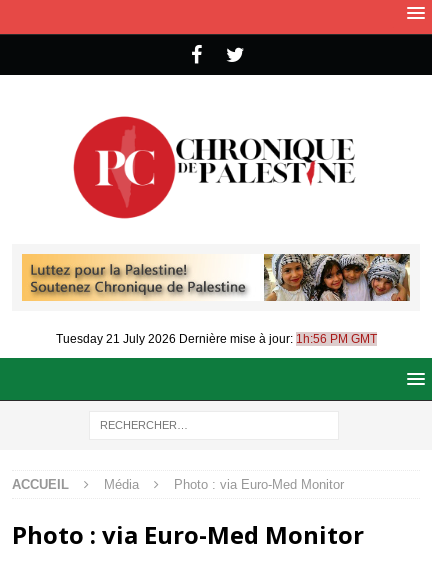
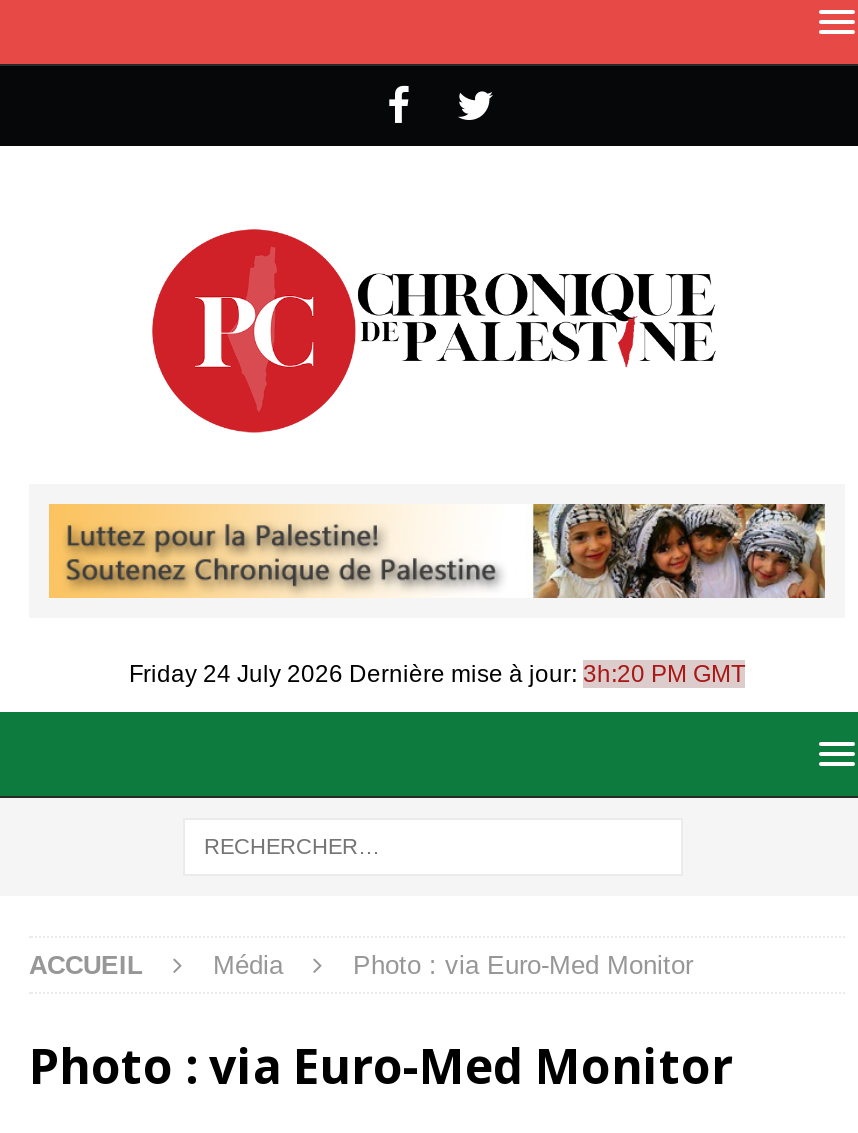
- Tuesday 21 July 2026 Dernière mise à jour: 1h:56 PM GMT
+ Friday 24 July 2026 Dernière mise à jour: 3h:20 PM GMT
